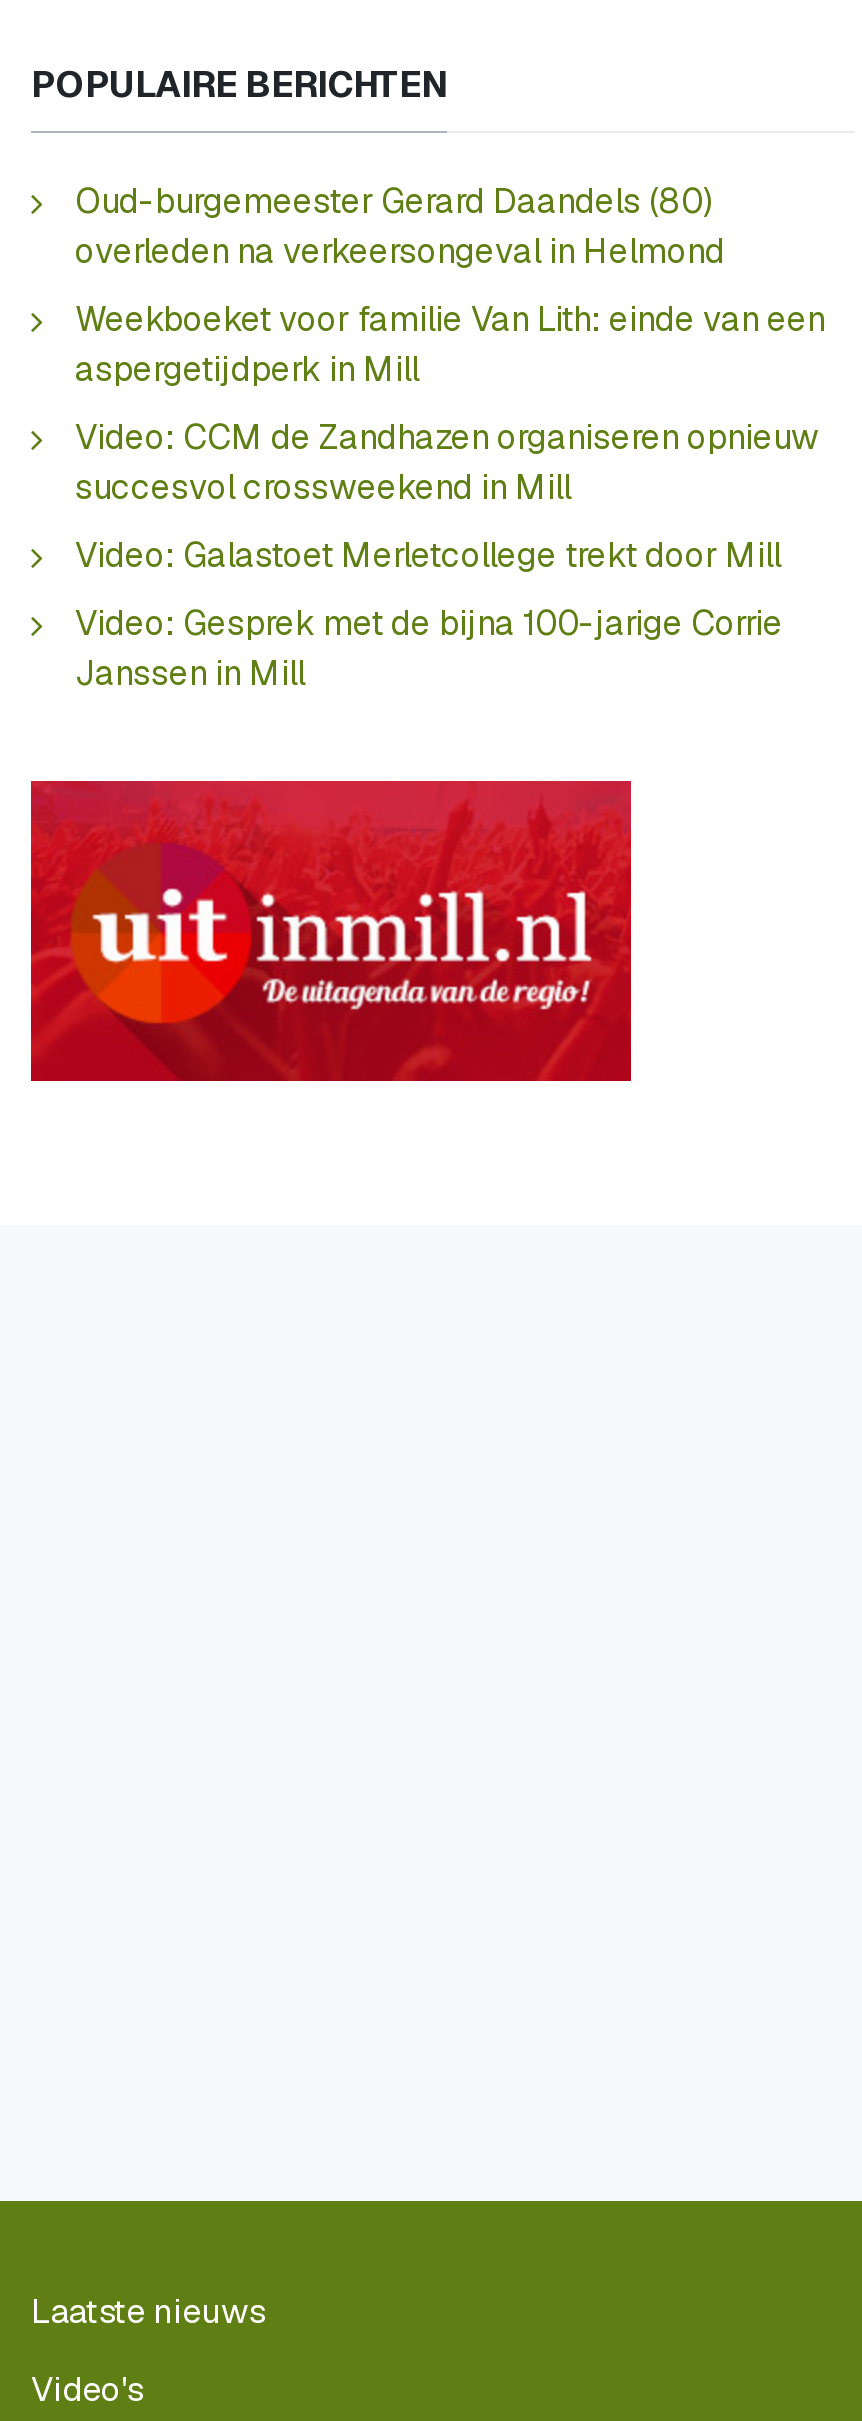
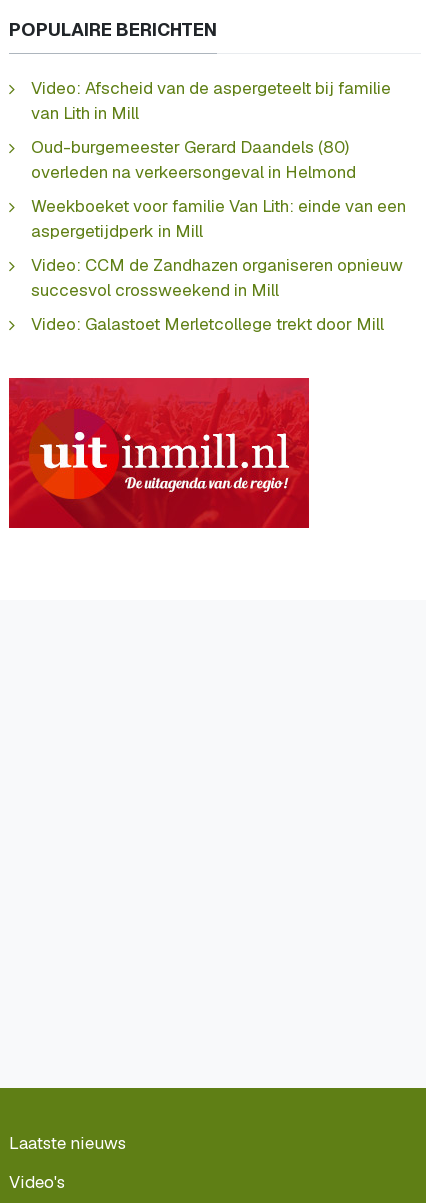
+ Video: Afscheid van de aspergeteelt bij familie
+ van Lith in Mill

moved down: Oud-burgemeester Gerard Daandels (80) | overleden na verkeersongeval in Helmond | Weekboeket voor familie Van Lith: einde van een | aspergetijdperk in Mill | Video: CCM de Zandhazen organiseren opnieuw | succesvol crossweekend in Mill | Video: Galastoet Merletcollege trekt door Mill

- Video: Gesprek met de bijna 100-jarige Corrie
- Janssen in Mill
